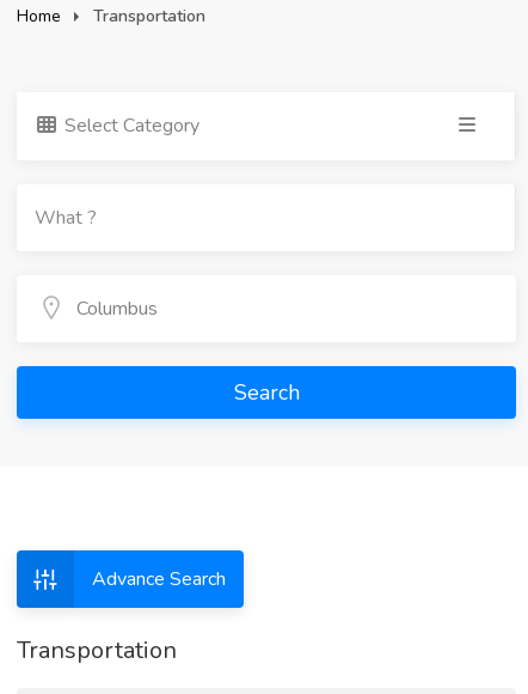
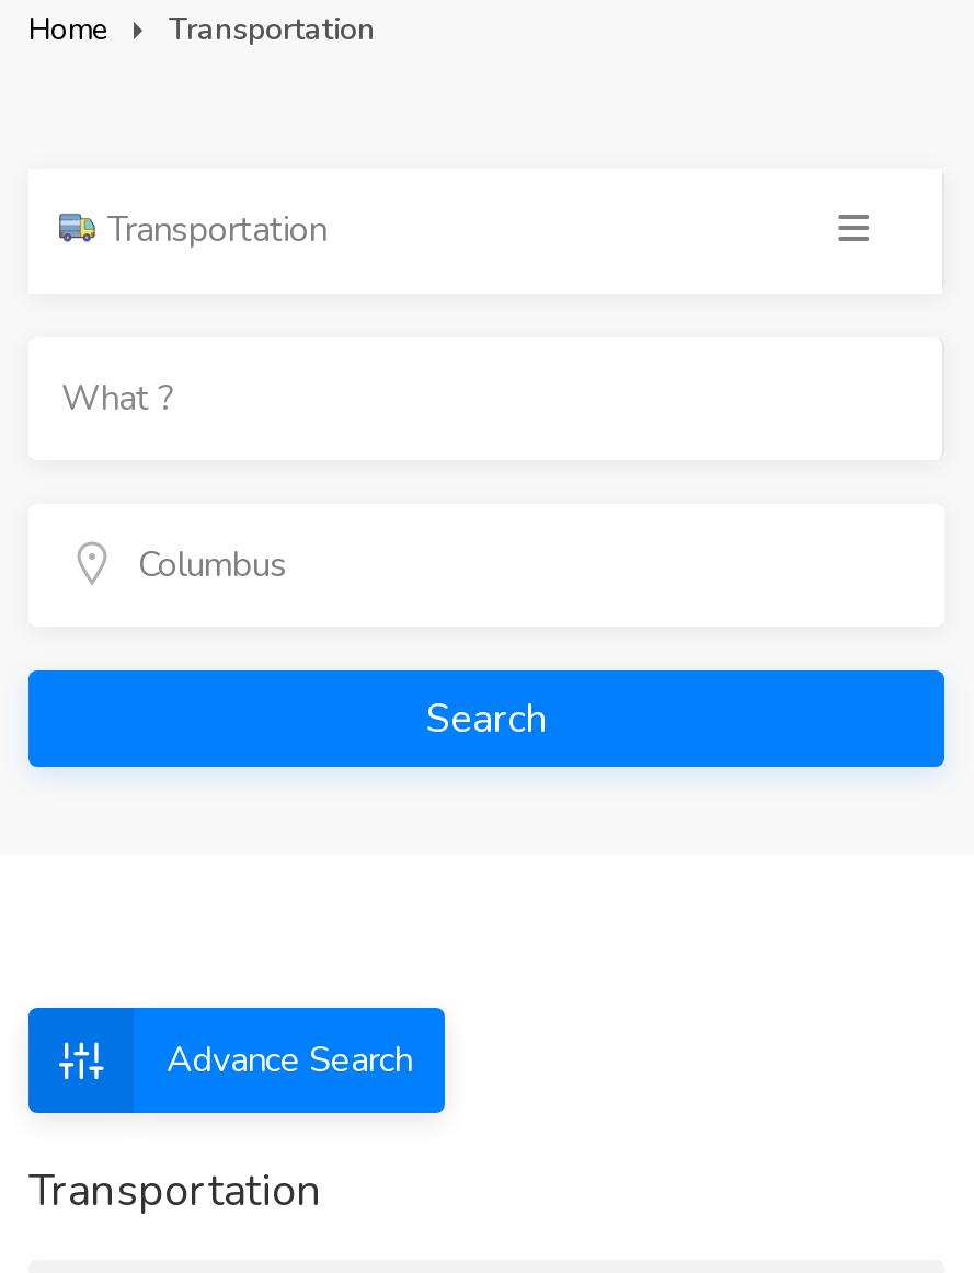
- Select Category
+ Transportation
